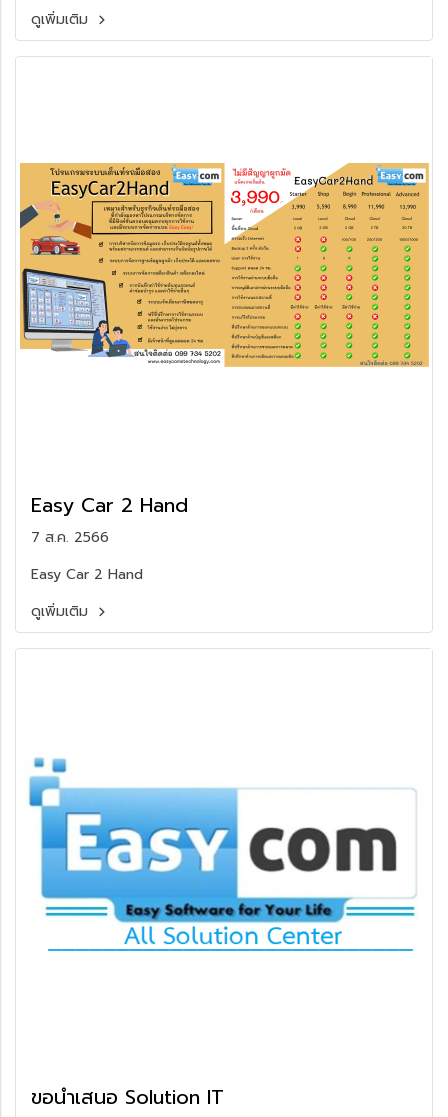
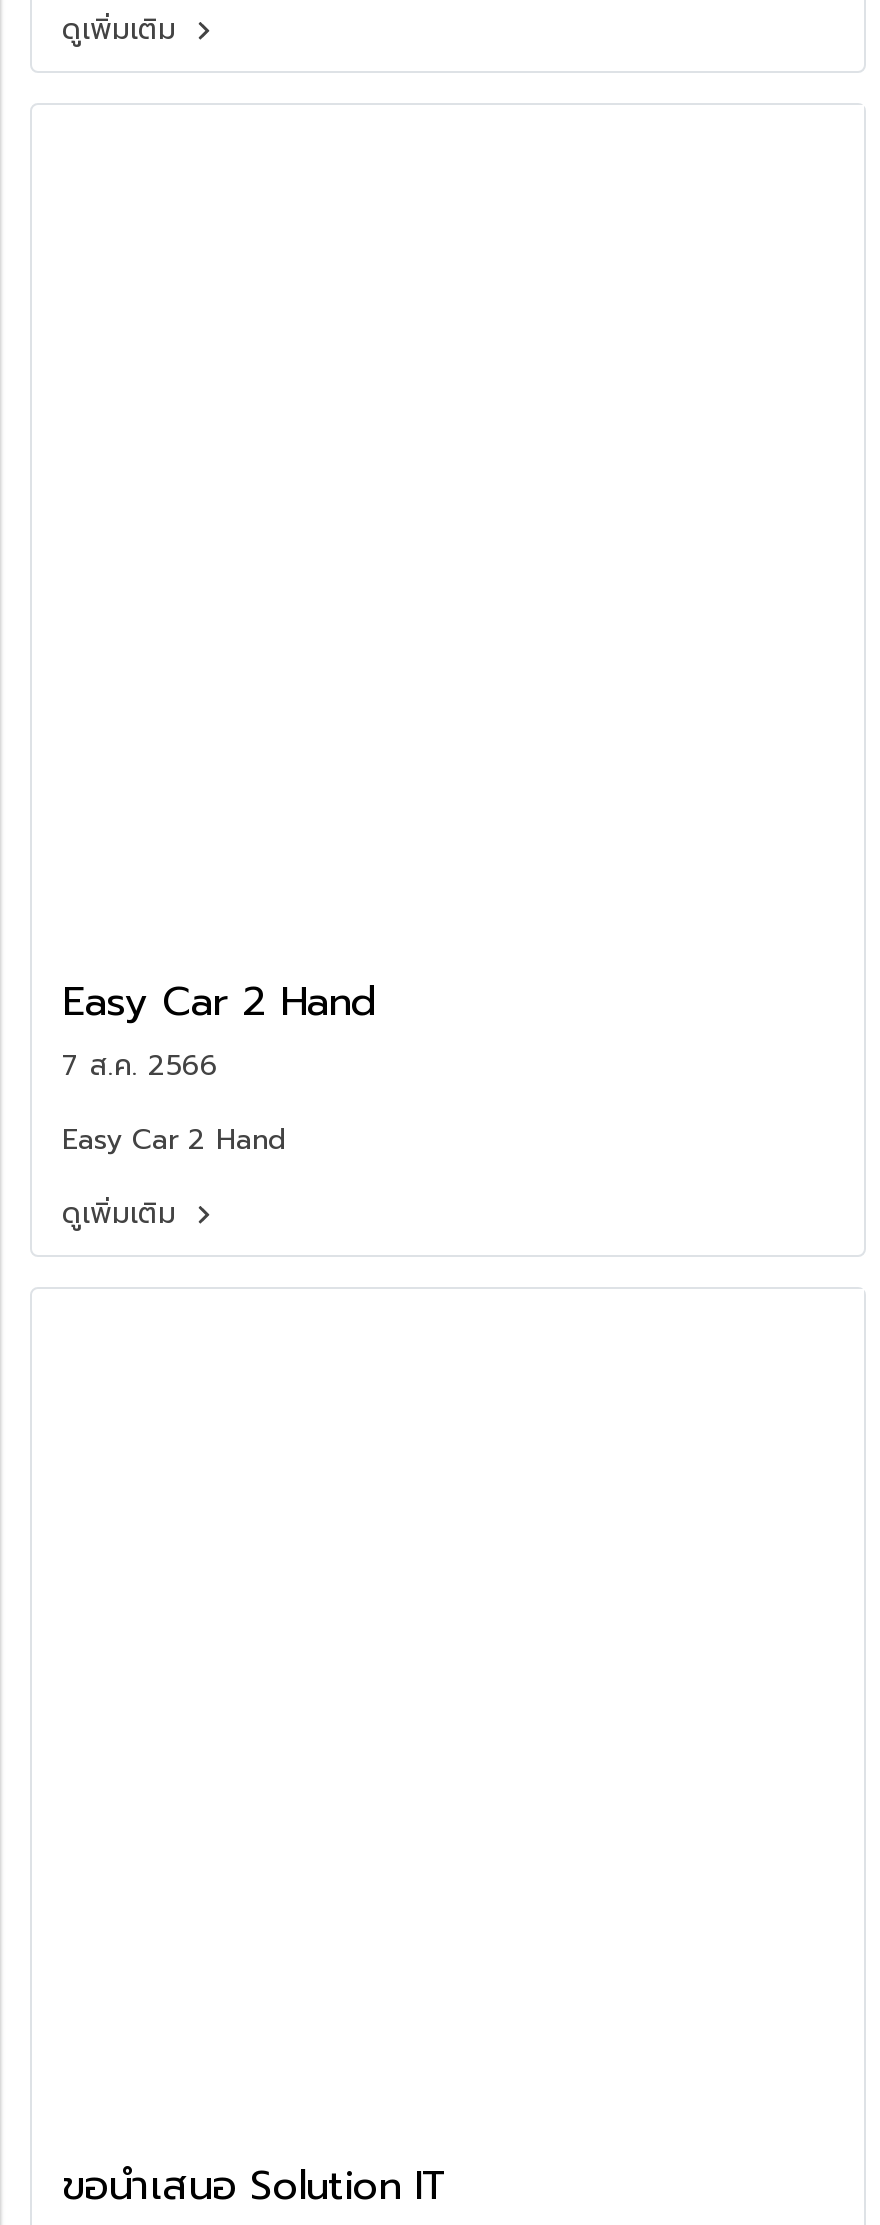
- [image]

- [image]
